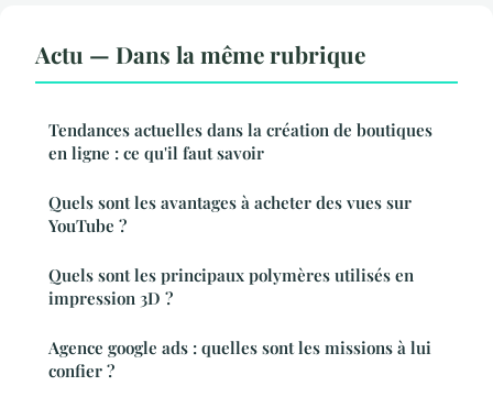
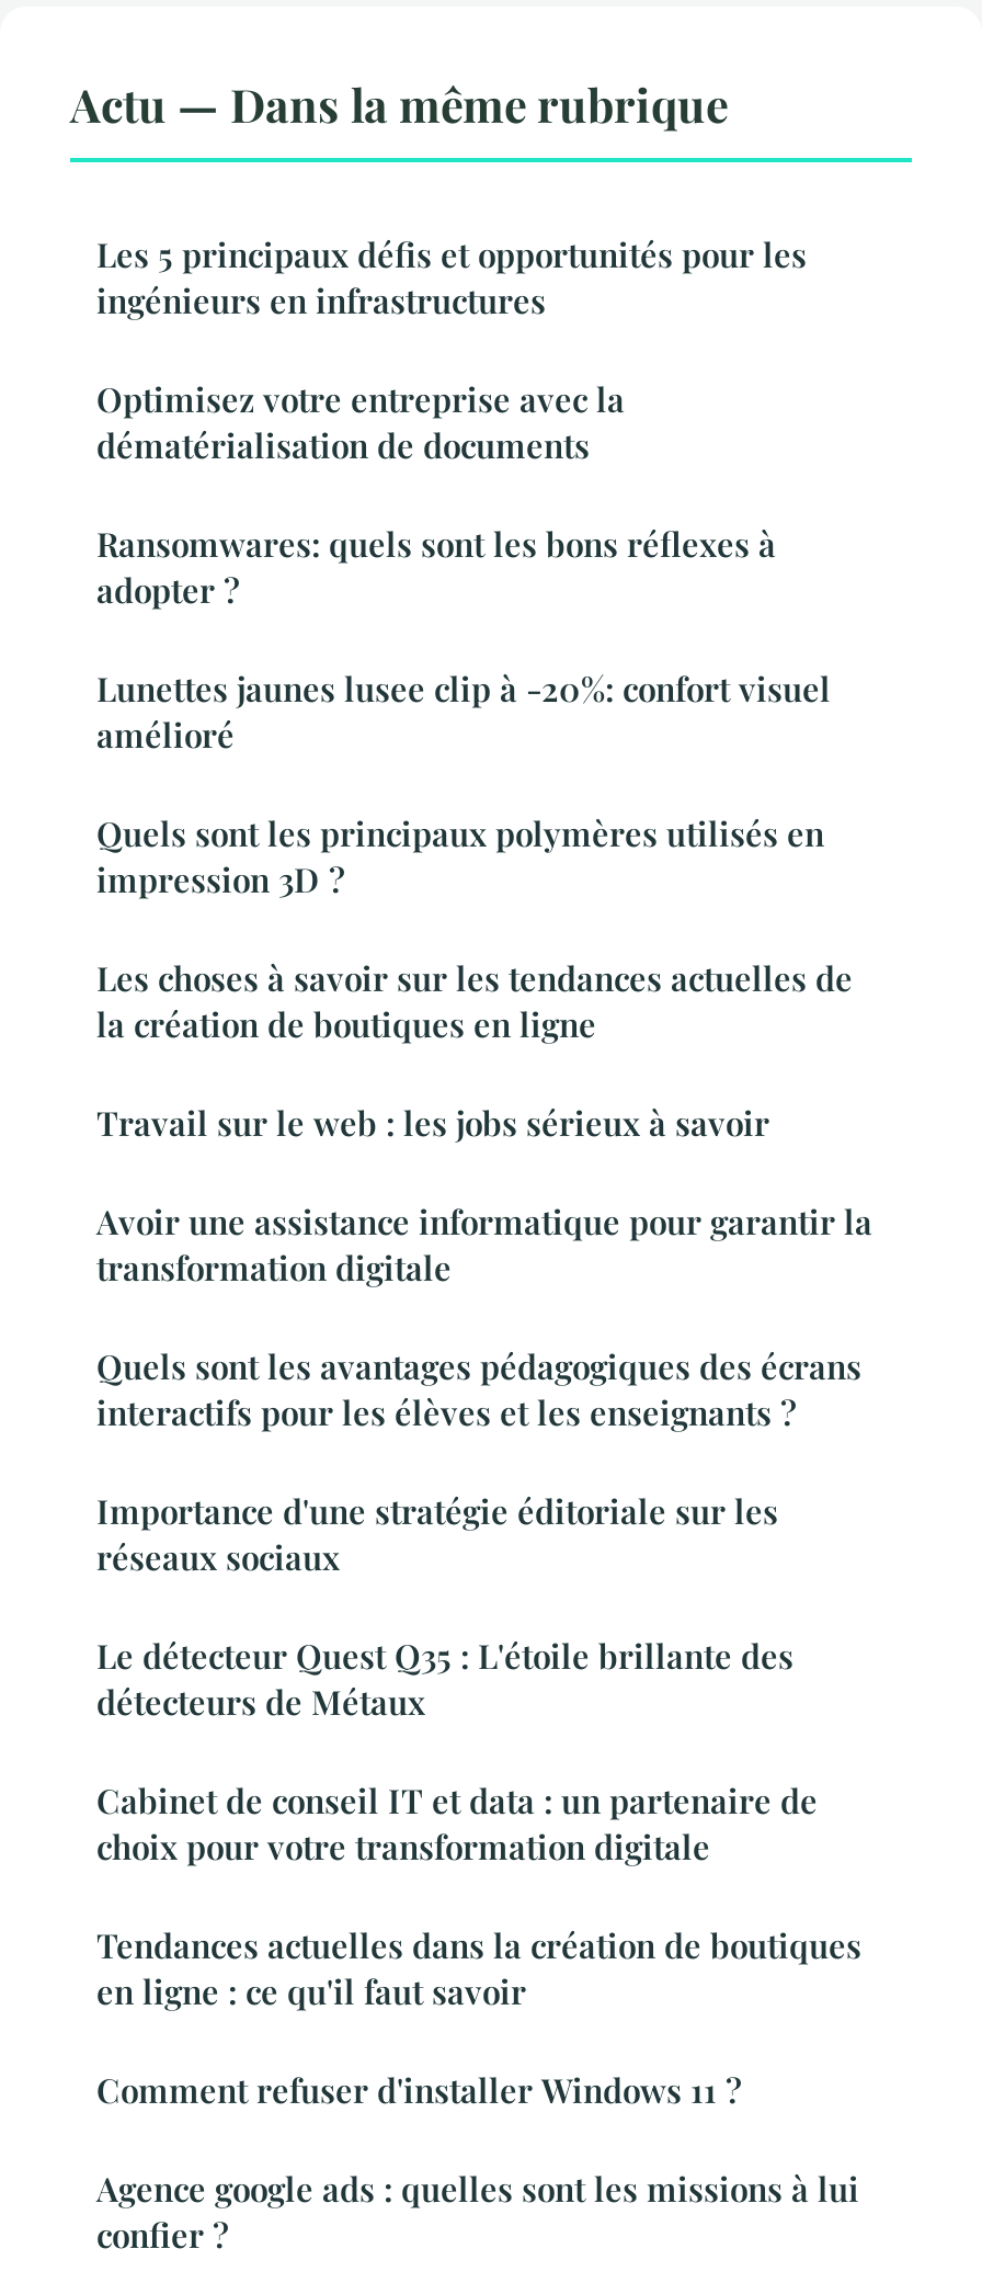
+ Les 5 principaux défis et opportunités pour les
+ ingénieurs en infrastructures
+ Optimisez votre entreprise avec la
+ dématérialisation de documents
+ Ransomwares: quels sont les bons réflexes à
+ adopter ?
+ Lunettes jaunes lusee clip à -20%: confort visuel
+ amélioré
+ Les choses à savoir sur les tendances actuelles de
+ la création de boutiques en ligne
+ Travail sur le web : les jobs sérieux à savoir
+ Avoir une assistance informatique pour garantir la
+ transformation digitale
+ Quels sont les avantages pédagogiques des écrans
+ interactifs pour les élèves et les enseignants ?
+ Importance d'une stratégie éditoriale sur les
+ réseaux sociaux
+ Le détecteur Quest Q35 : L'étoile brillante des
+ détecteurs de Métaux
+ Cabinet de conseil IT et data : un partenaire de
+ choix pour votre transformation digitale

moved down: Tendances actuelles dans la création de boutiques | en ligne : ce qu'il faut savoir

- Quels sont les avantages à acheter des vues sur
- YouTube ?
+ Comment refuser d'installer Windows 11 ?

moved up: Quels sont les principaux polymères utilisés en | impression 3D ?
